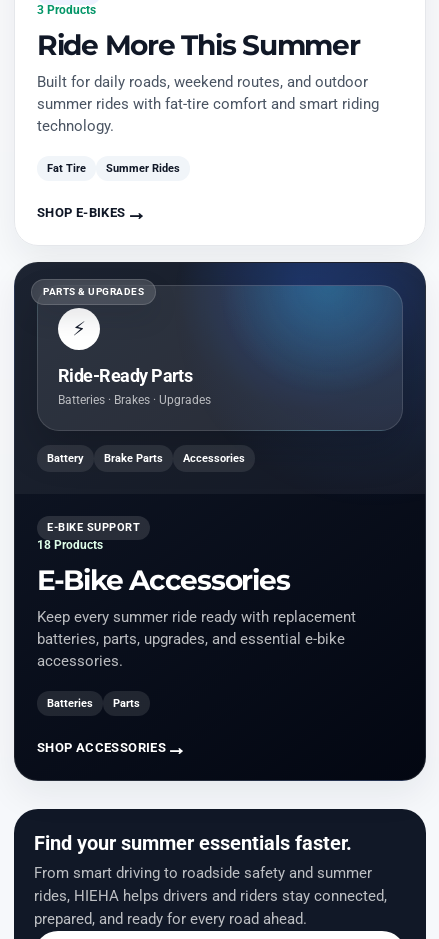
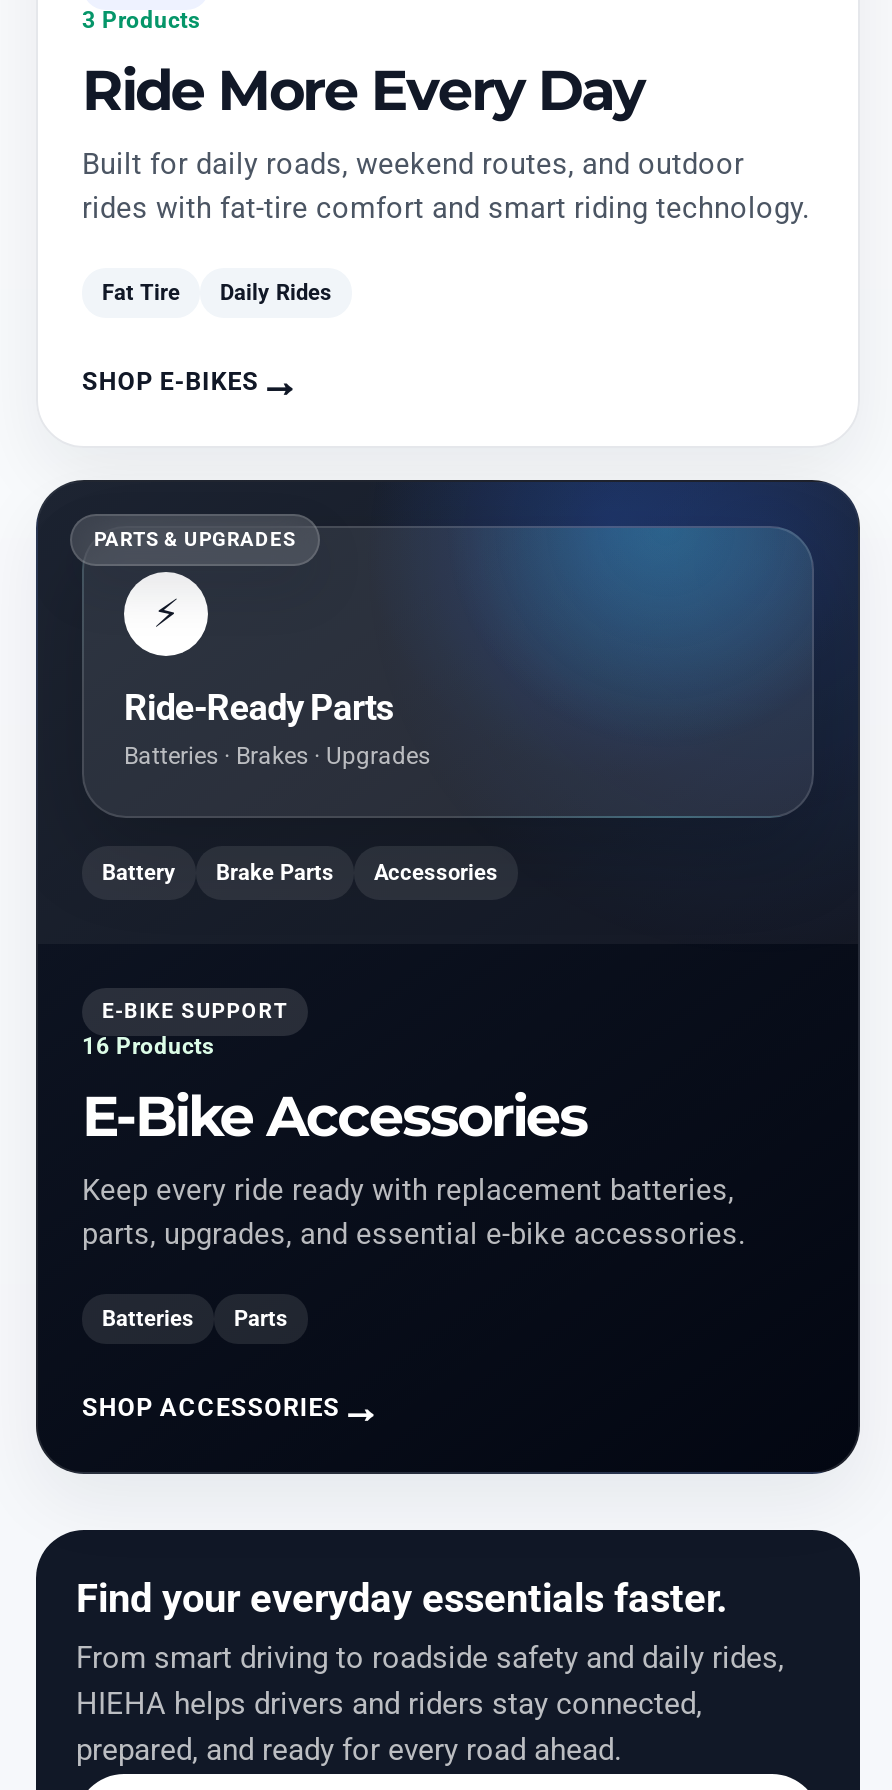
- Ride More This Summer
+ Ride More Every Day

- summer rides with fat-tire comfort and smart riding
- technology.
+ rides with fat-tire comfort and smart riding technology.

- Summer Rides
+ Daily Rides

- 18 Products
+ 16 Products

- Keep every summer ride ready with replacement
- batteries, parts, upgrades, and essential e-bike
- accessories.
+ Keep every ride ready with replacement batteries,
+ parts, upgrades, and essential e-bike accessories.

- Find your summer essentials faster.
- From smart driving to roadside safety and summer
- rides, HIEHA helps drivers and riders stay connected,
+ Find your everyday essentials faster.
+ From smart driving to roadside safety and daily rides,
+ HIEHA helps drivers and riders stay connected,
